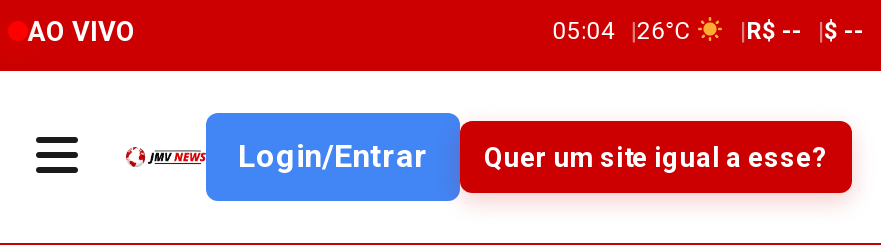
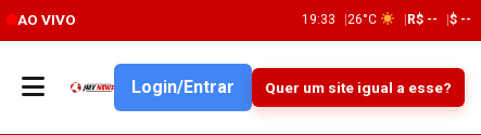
- 05:04
+ 19:33
